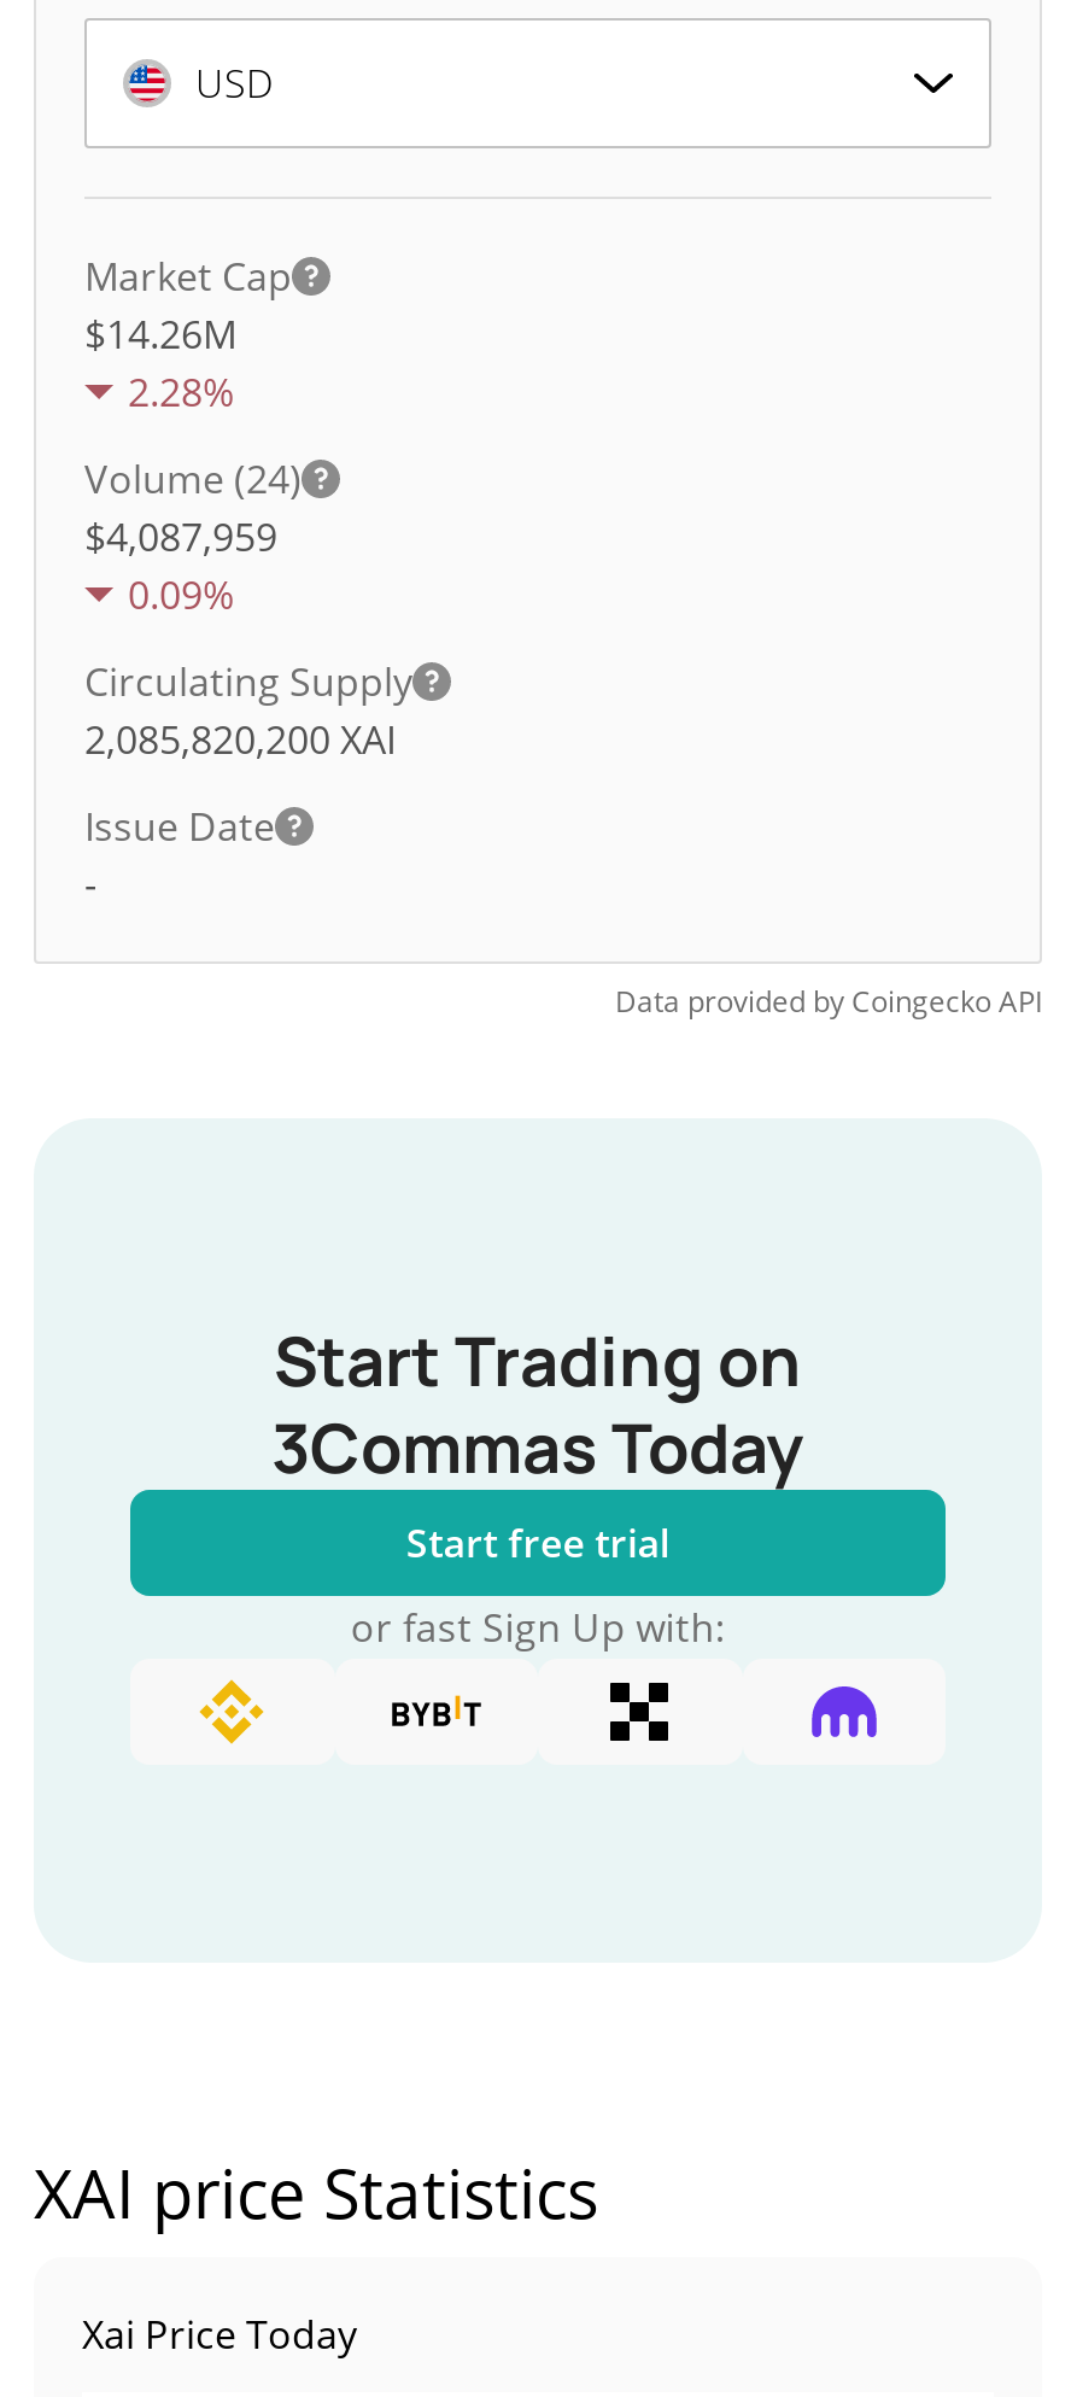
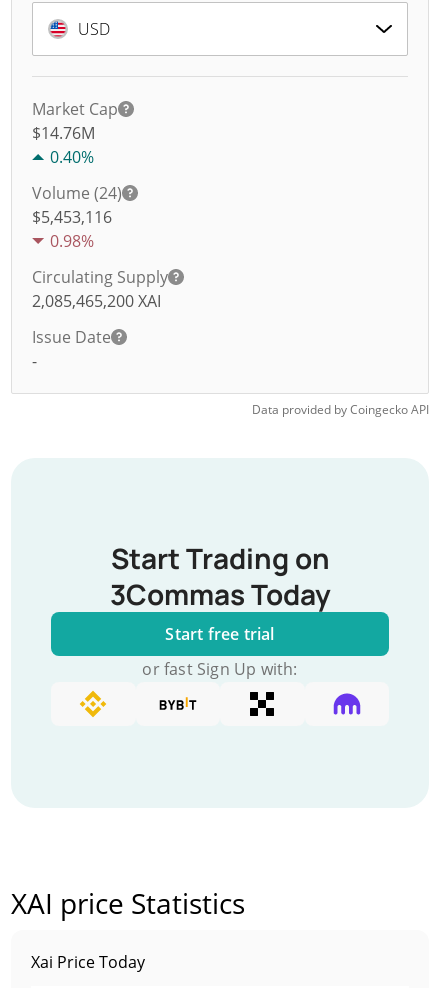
- $14.26M
- 2.28%
+ $14.76M
+ 0.40%

- $4,087,959
+ $5,453,116

- 0.09%
+ 0.98%

- 2,085,820,200 XAI
+ 2,085,465,200 XAI
